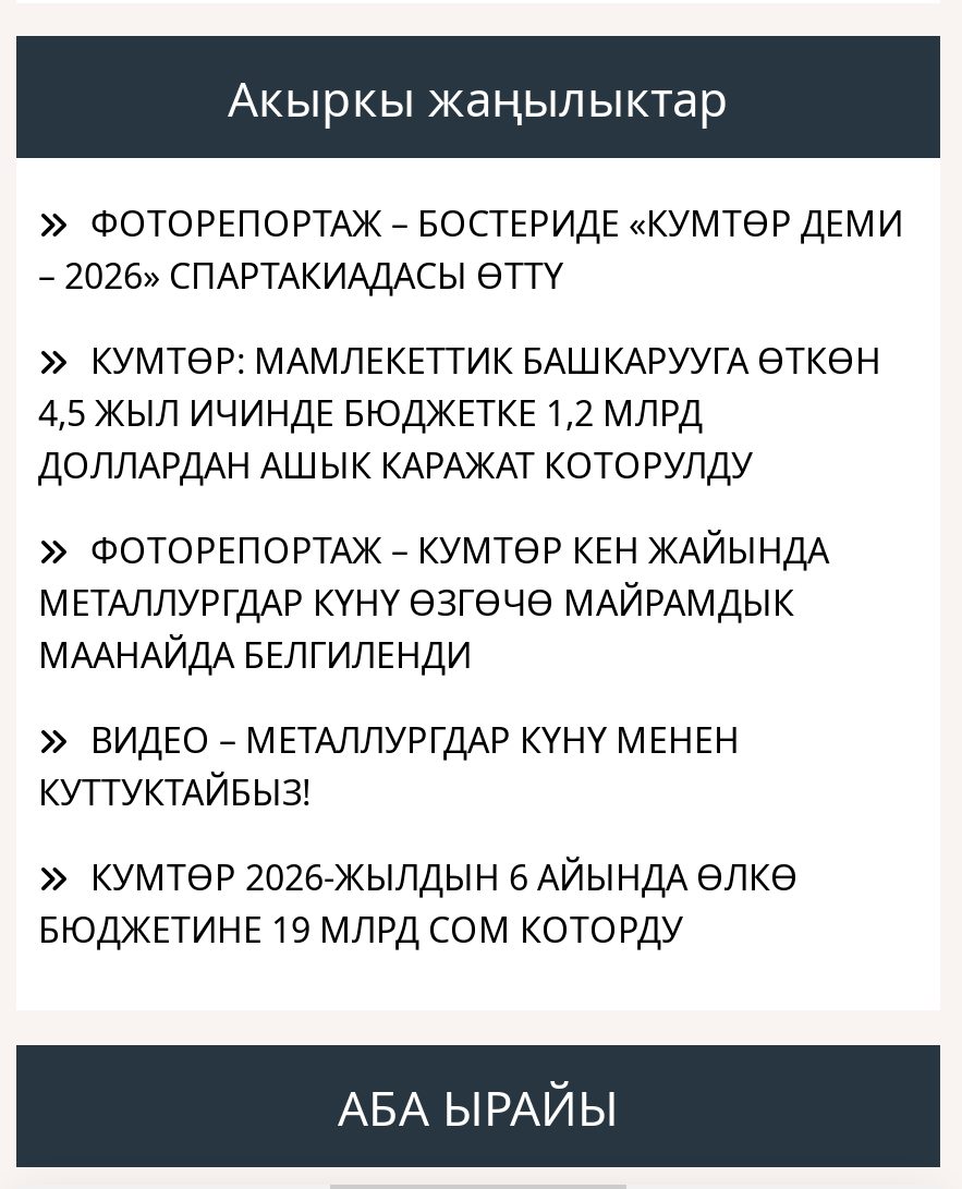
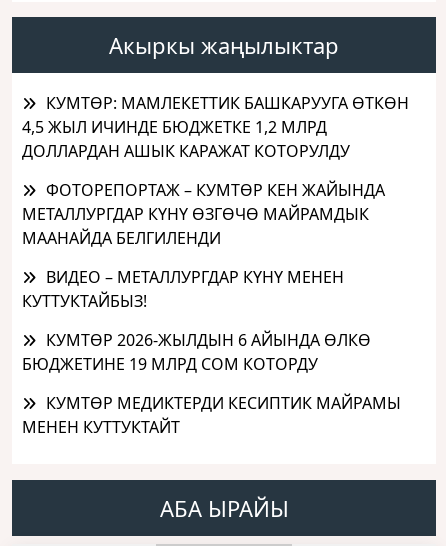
- ФОТОРЕПОРТАЖ – БОСТЕРИДЕ «КУМТӨР ДЕМИ
- – 2026» СПАРТАКИАДАСЫ ӨТТҮ

moved up: КУМТӨР: МАМЛЕКЕТТИК БАШКАРУУГА ӨТКӨН | 4,5 ЖЫЛ ИЧИНДЕ БЮДЖЕТКЕ 1,2 МЛРД | ДОЛЛАРДАН АШЫК КАРАЖАТ КОТОРУЛДУ | ... | КУМТӨР 2026-ЖЫЛДЫН 6 АЙЫНДА ӨЛКӨ | БЮДЖЕТИНЕ 19 МЛРД СОМ КОТОРДУ

+ КУМТӨР МЕДИКТЕРДИ КЕСИПТИК МАЙРАМЫ
+ МЕНЕН КУТТУКТАЙТ
